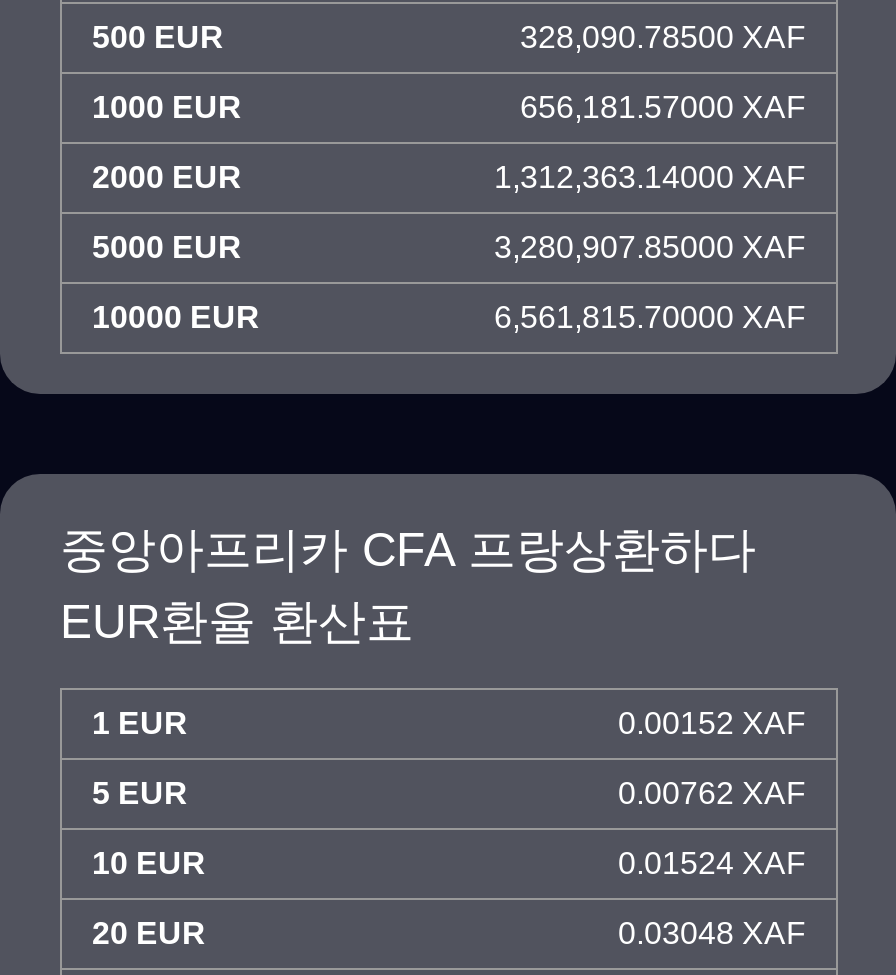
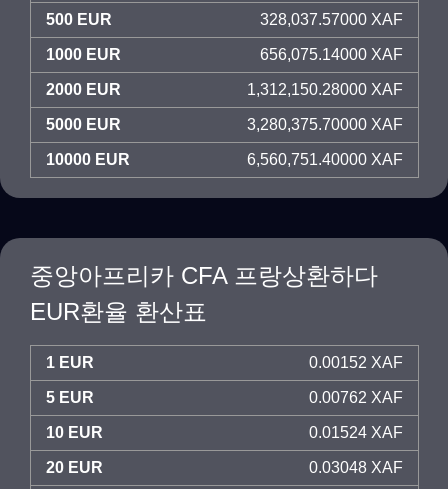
- 328,090.78500 XAF
+ 328,037.57000 XAF

- 656,181.57000 XAF
+ 656,075.14000 XAF

- 1,312,363.14000 XAF
+ 1,312,150.28000 XAF

- 3,280,907.85000 XAF
+ 3,280,375.70000 XAF

- 6,561,815.70000 XAF
+ 6,560,751.40000 XAF
